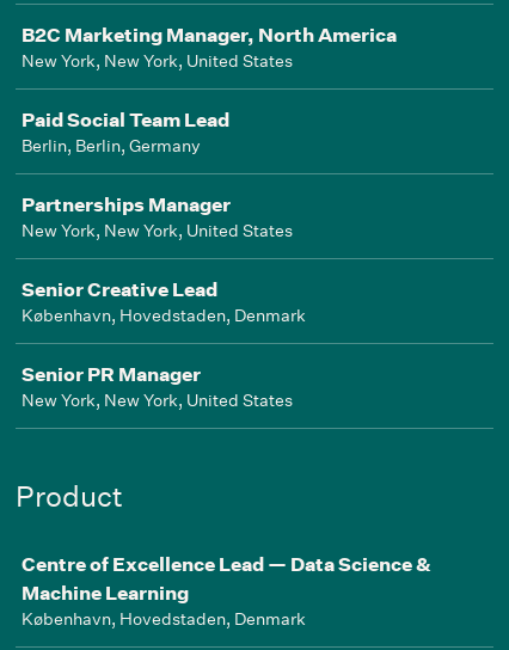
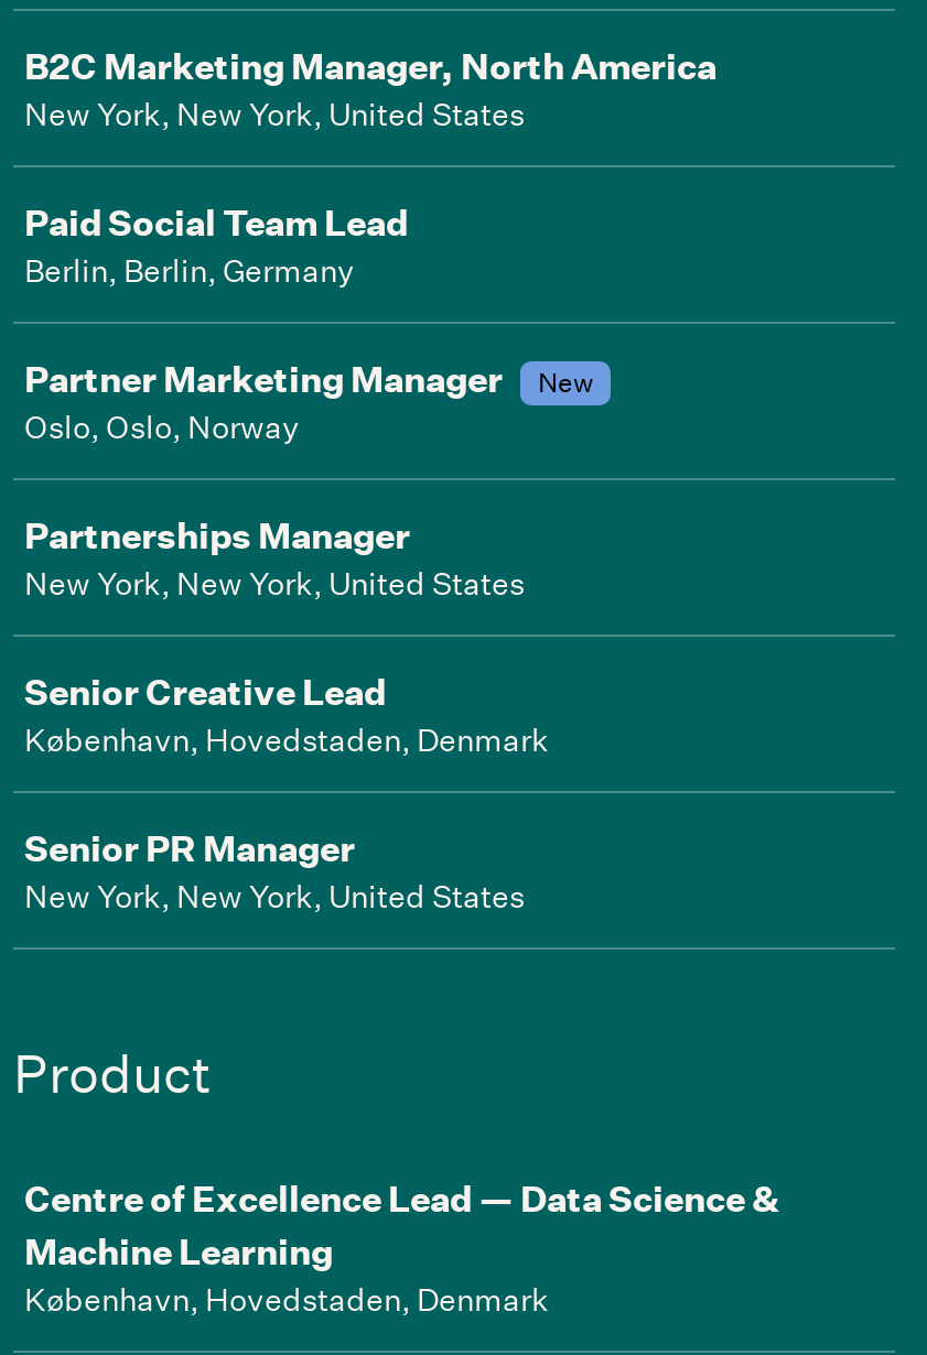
+ Partner Marketing Manager
+ New
+ Oslo, Oslo, Norway
